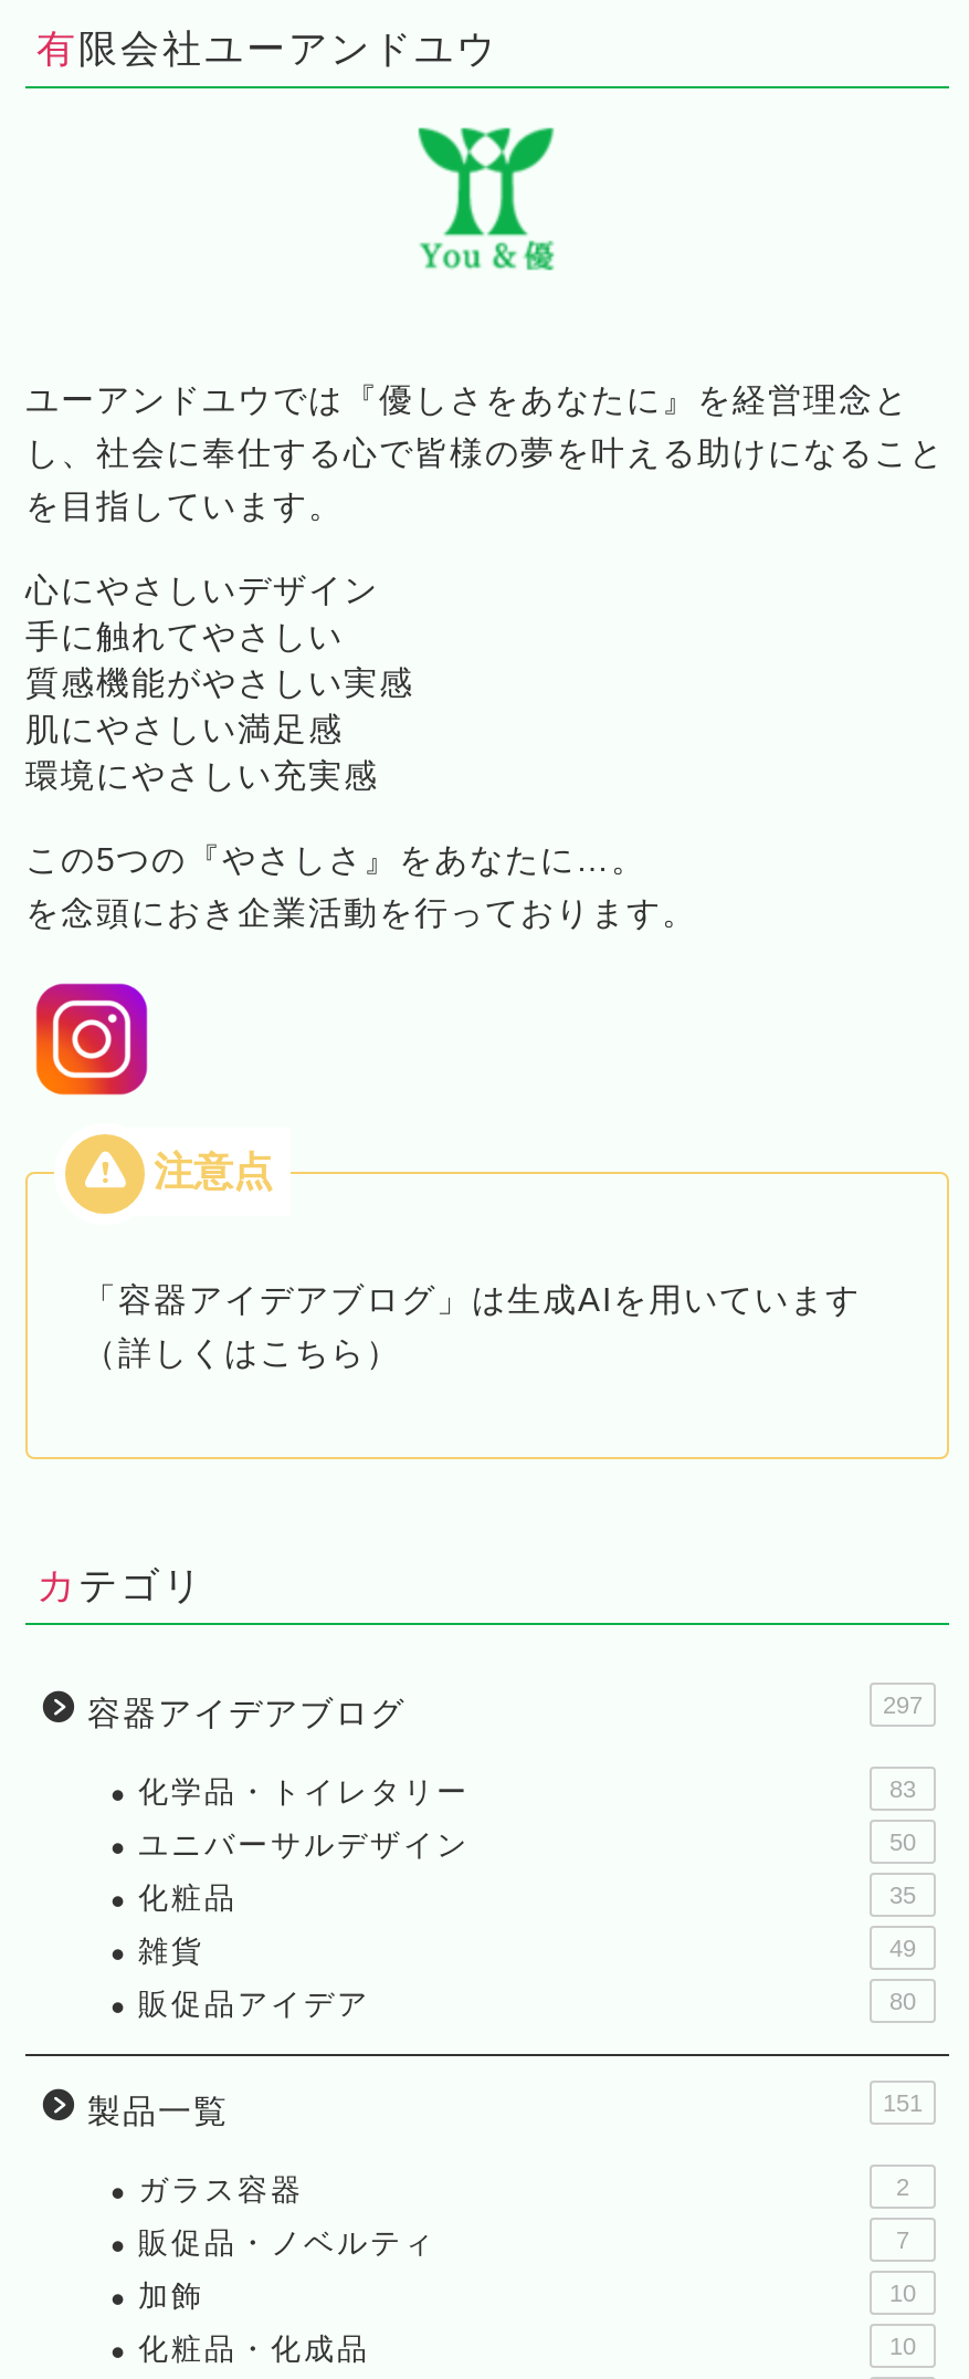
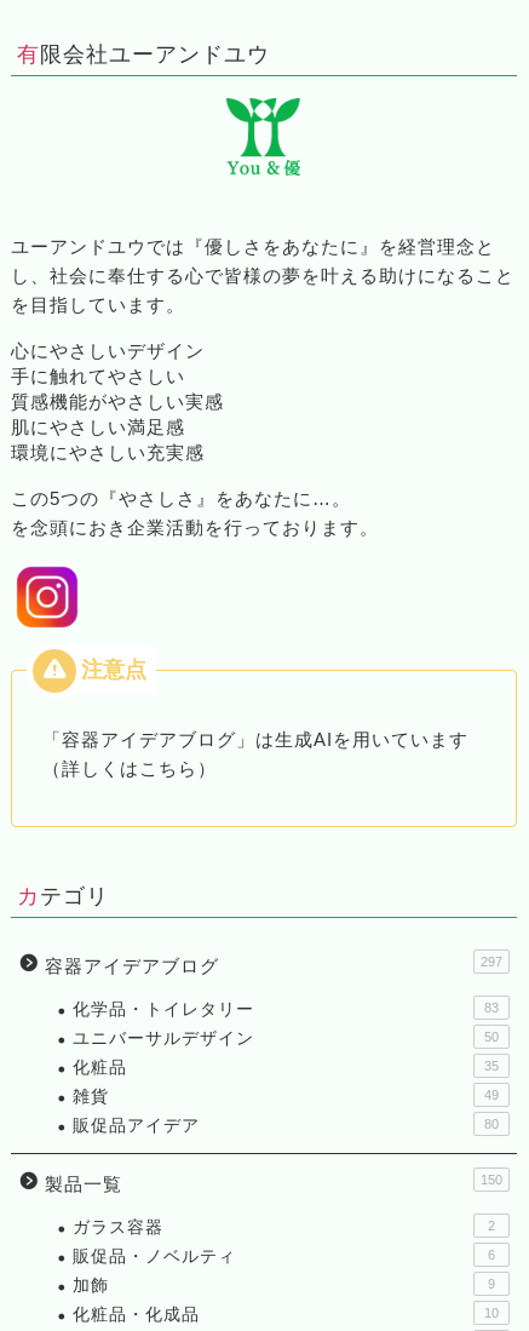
- 151
+ 150

- 7
+ 6

- 10
+ 9
